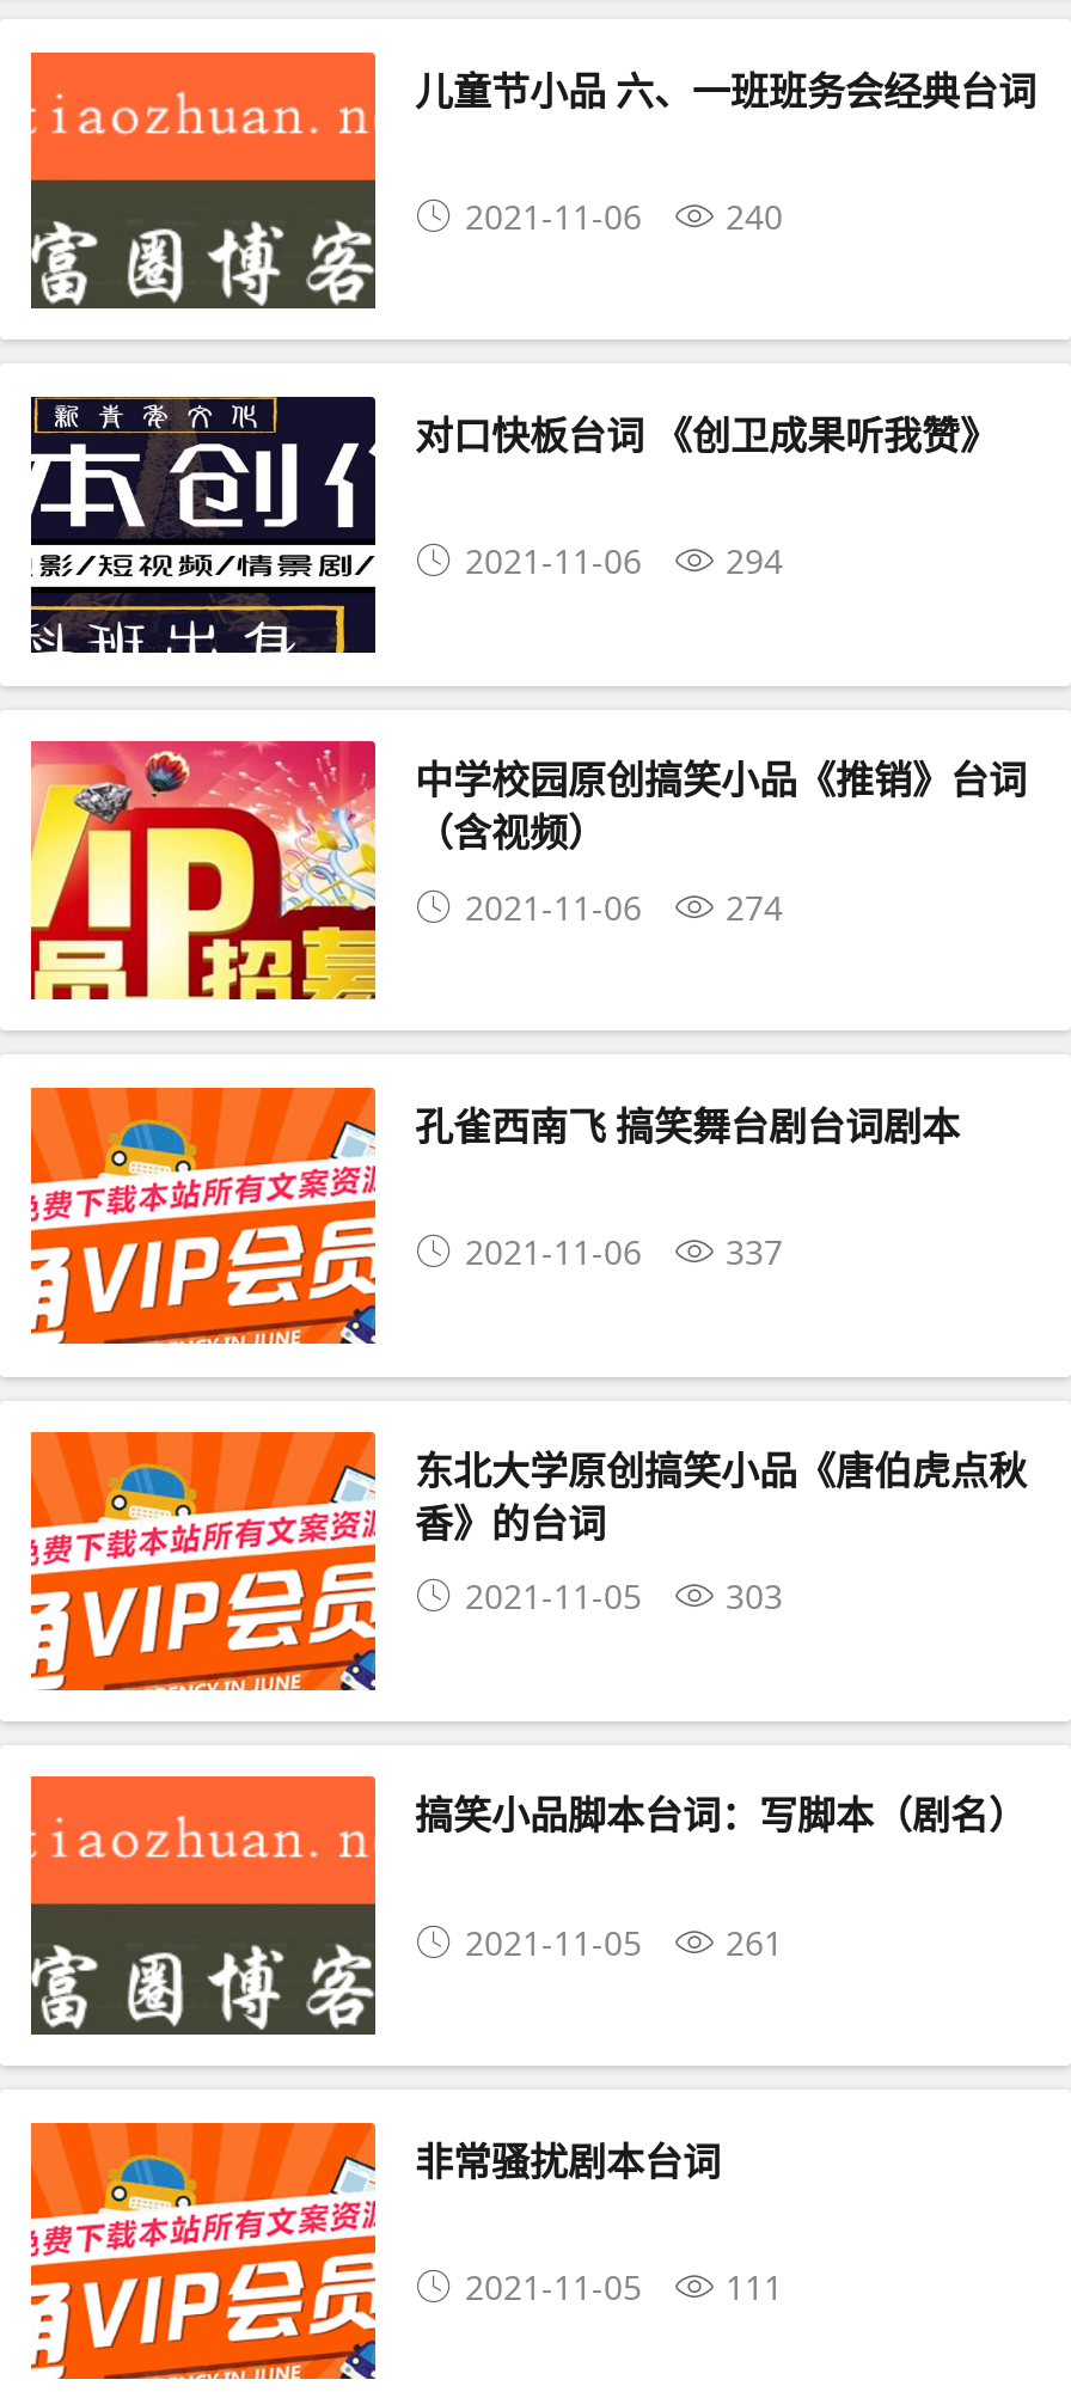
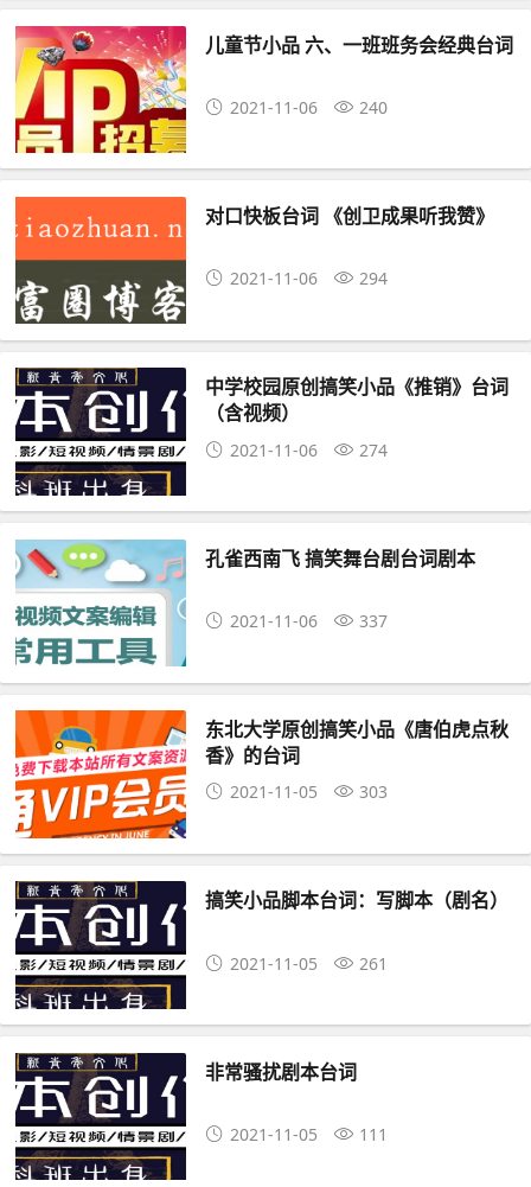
moved down: [image]

moved down: [image]

moved up: [image]

- [image]
+ [image]

- [image]
+ [image]

- [image]
+ [image]
